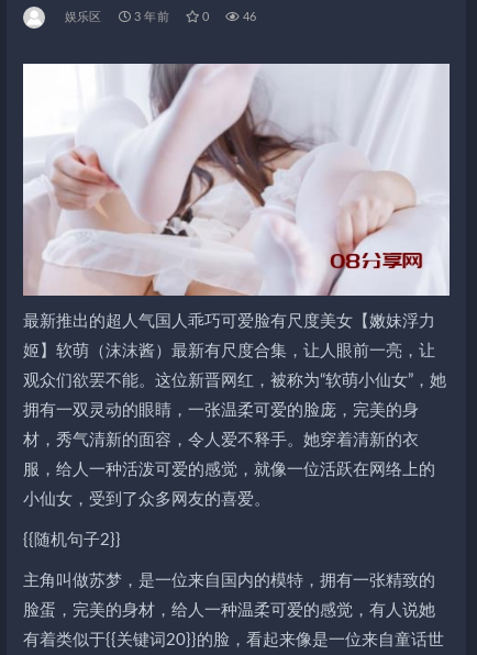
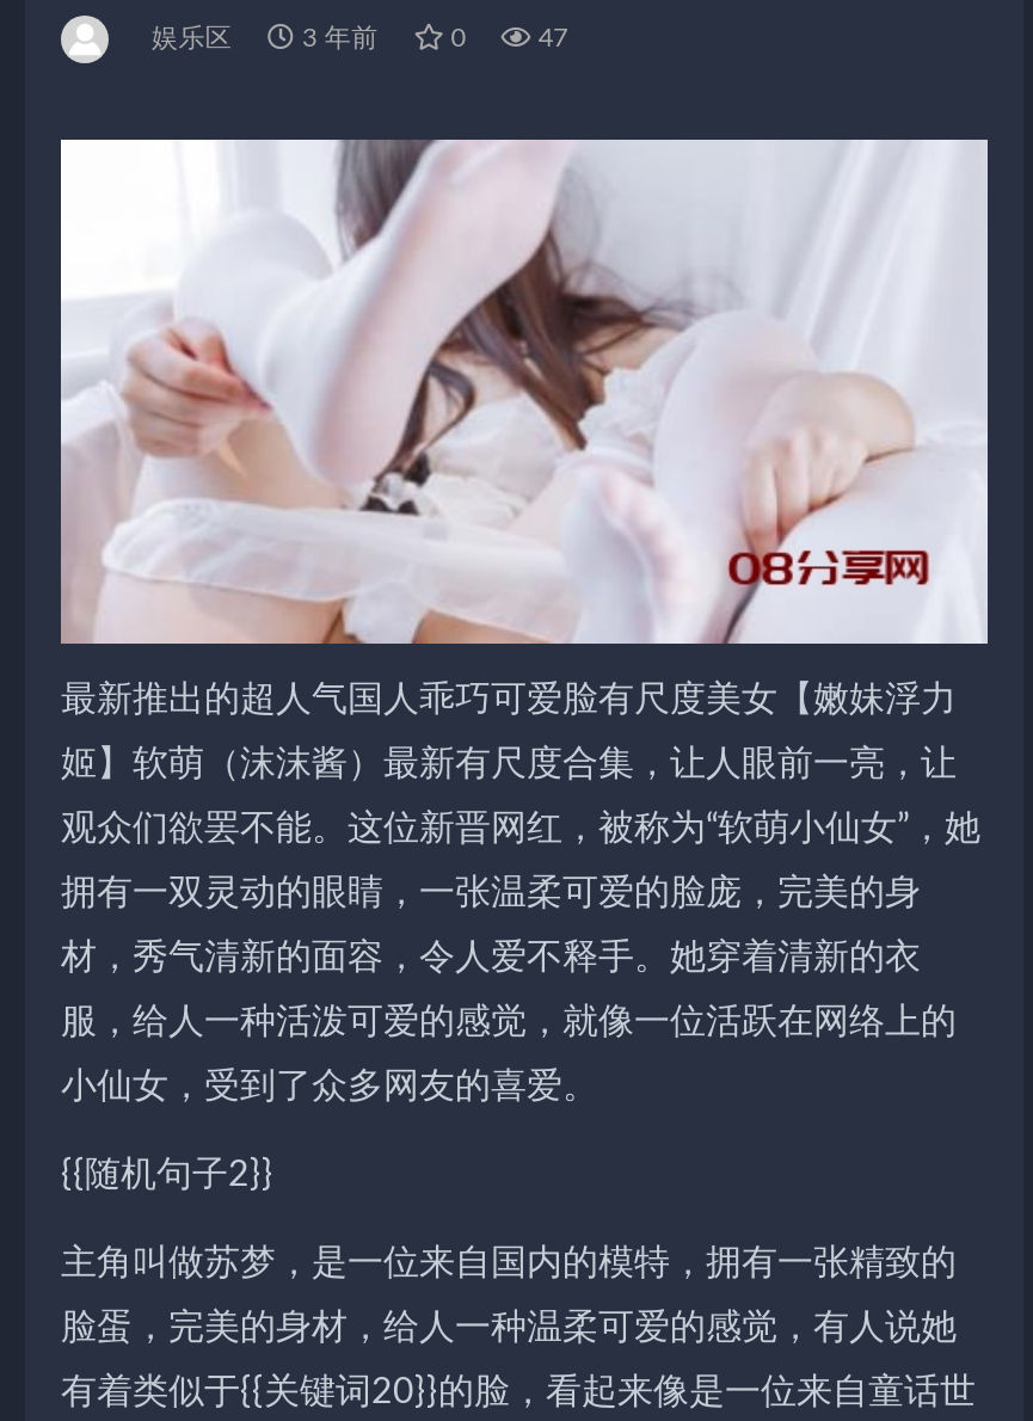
- 46
+ 47
